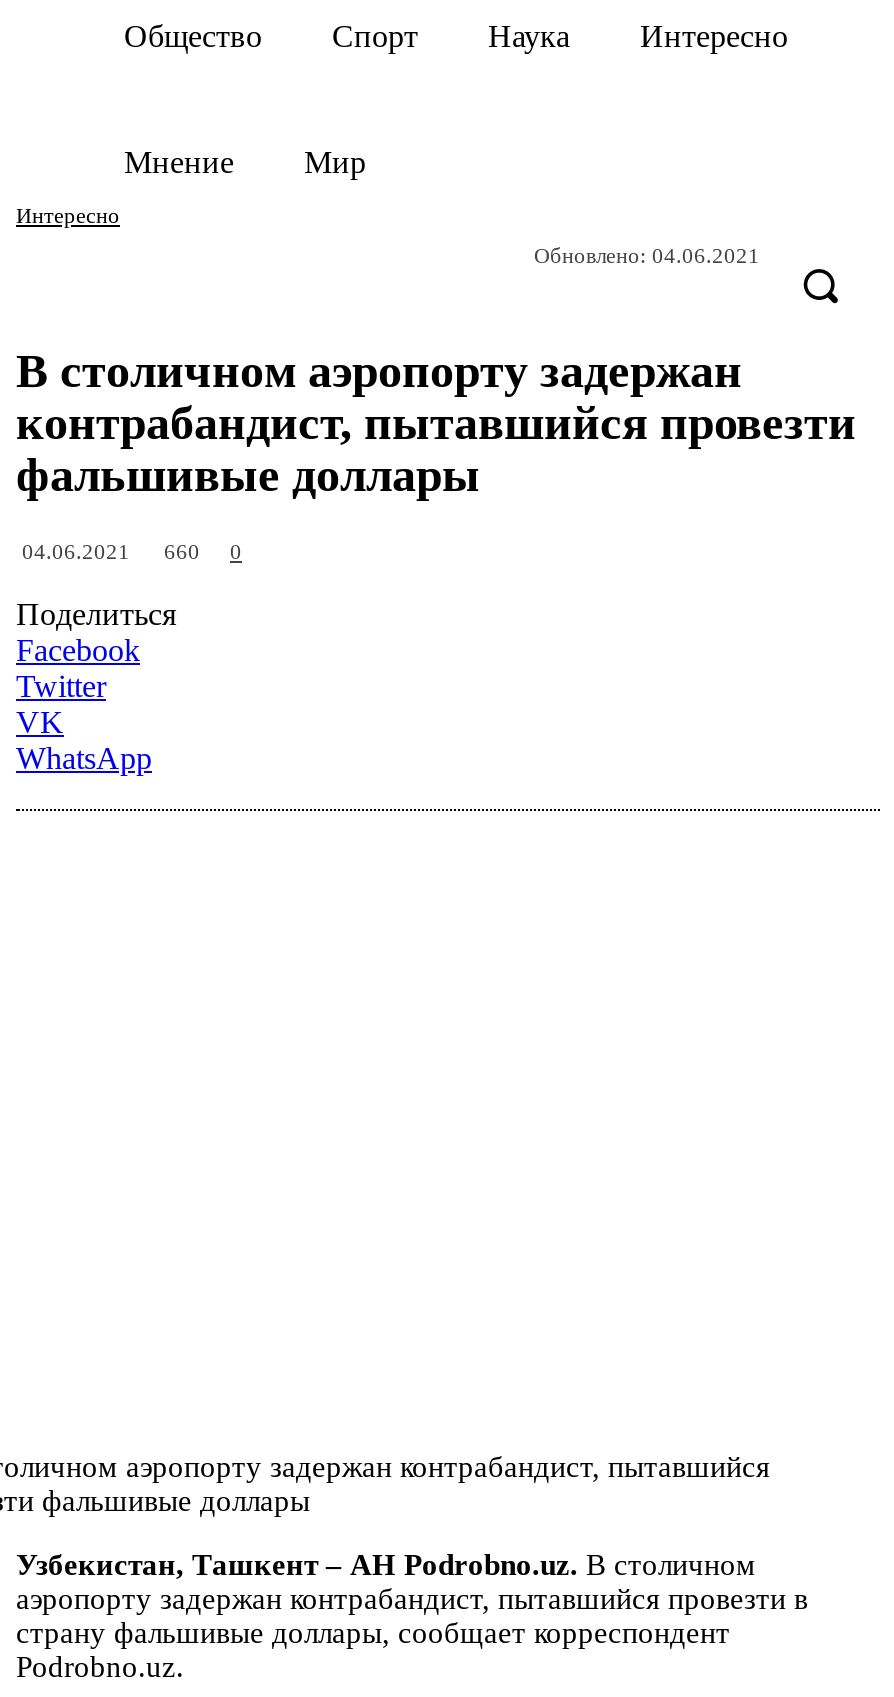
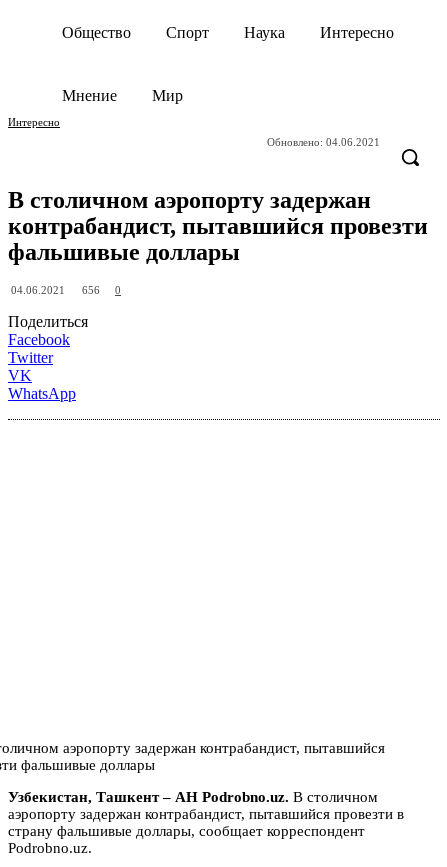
- 04.06.2021 660 0
+ 04.06.2021 656 0
